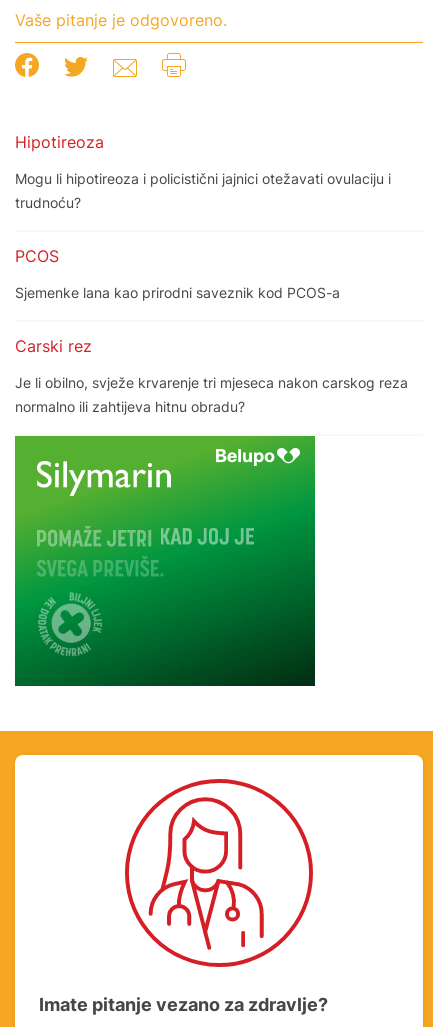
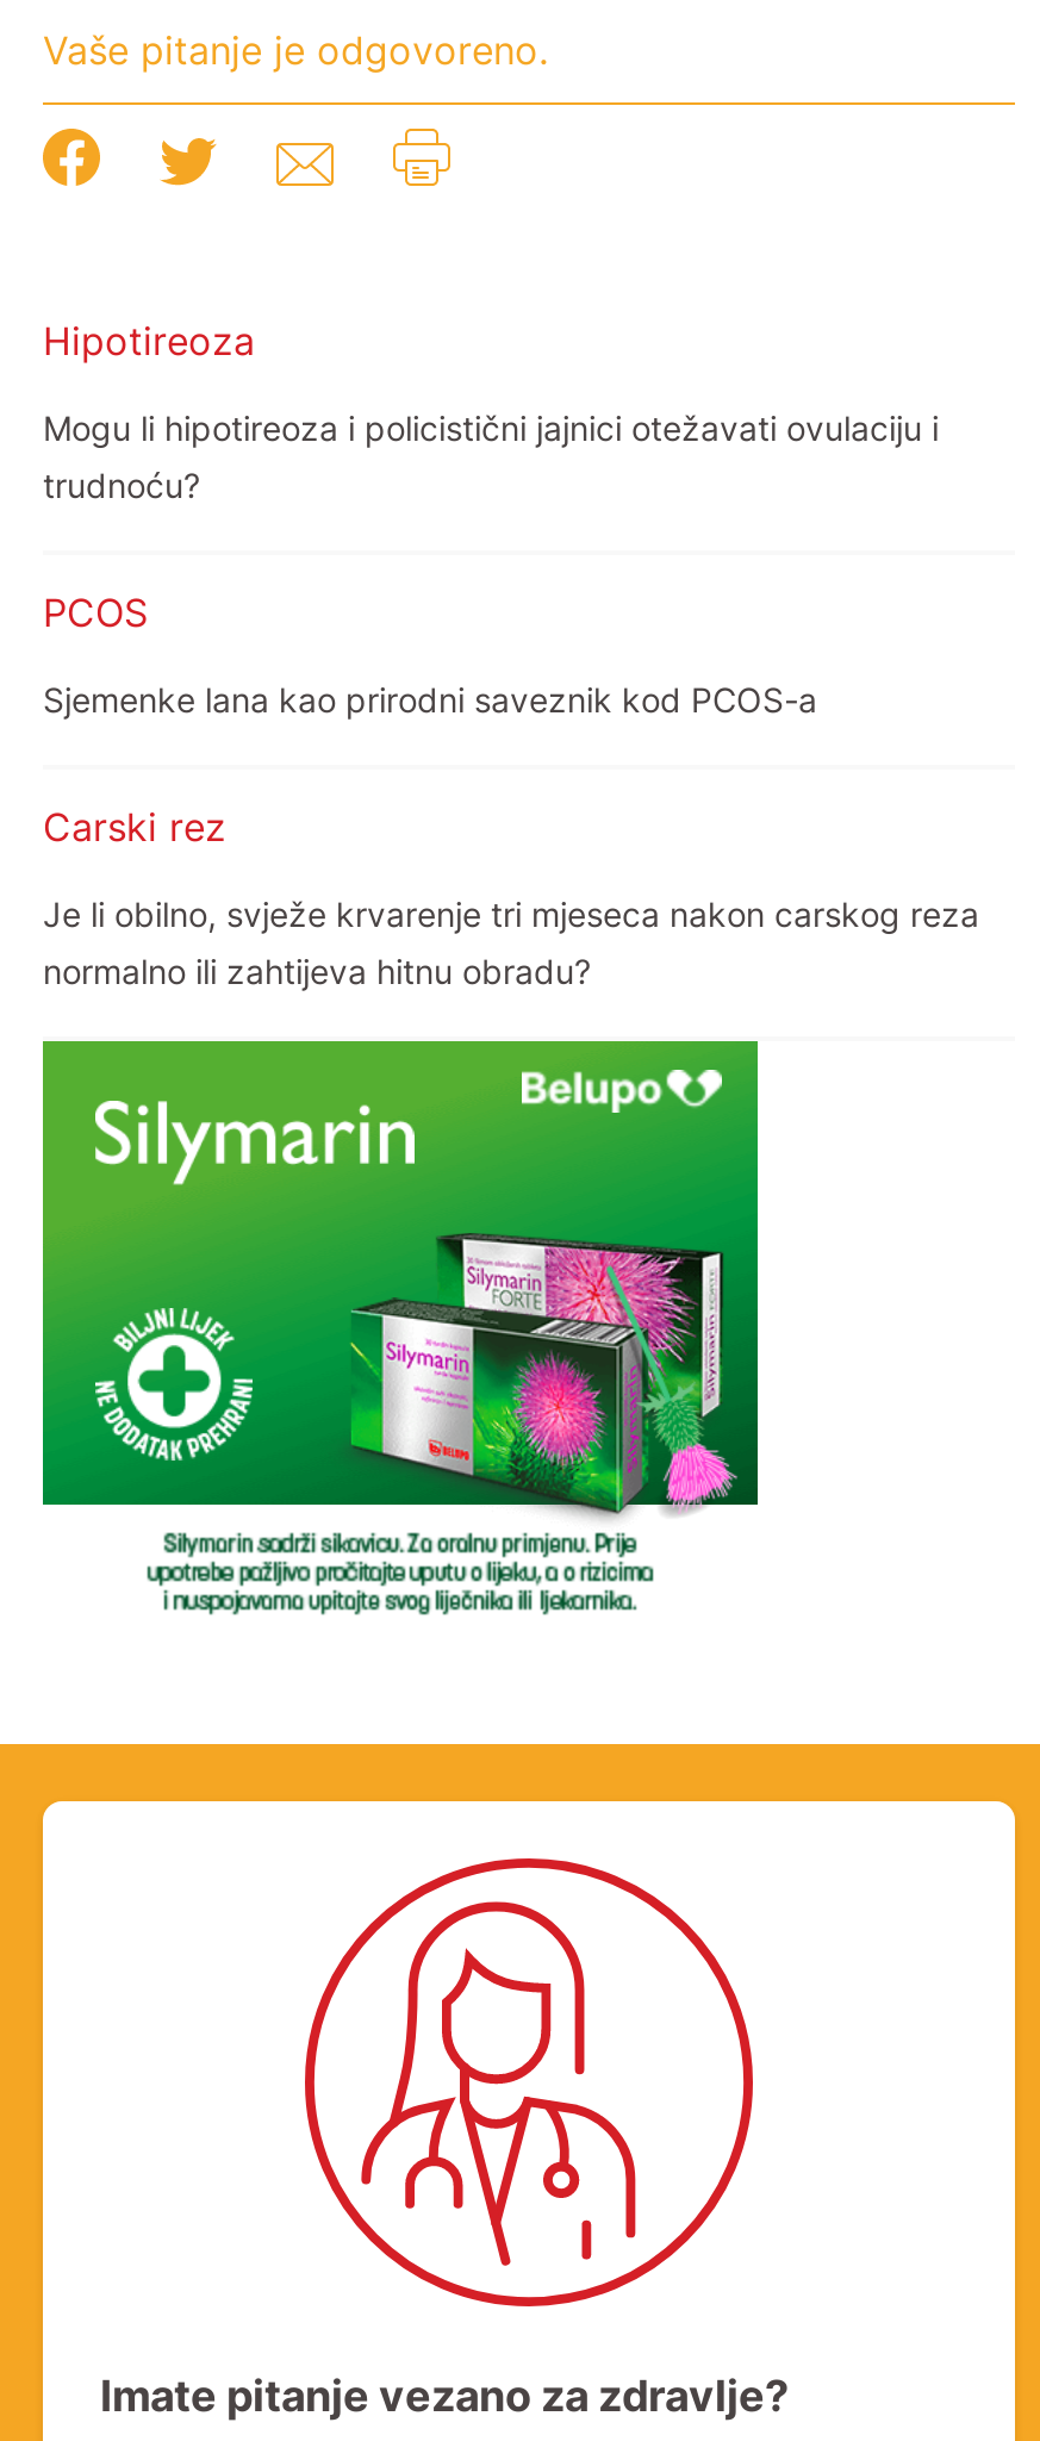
- [image]
+ [image]
